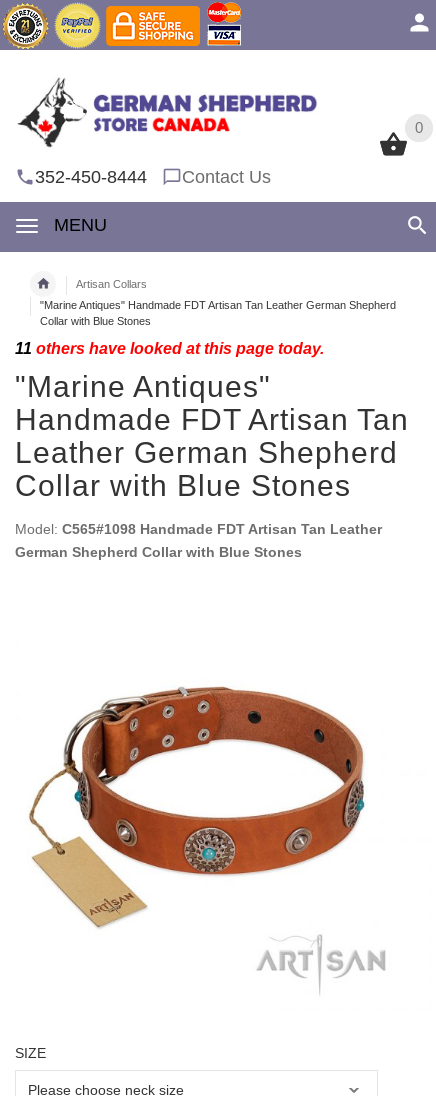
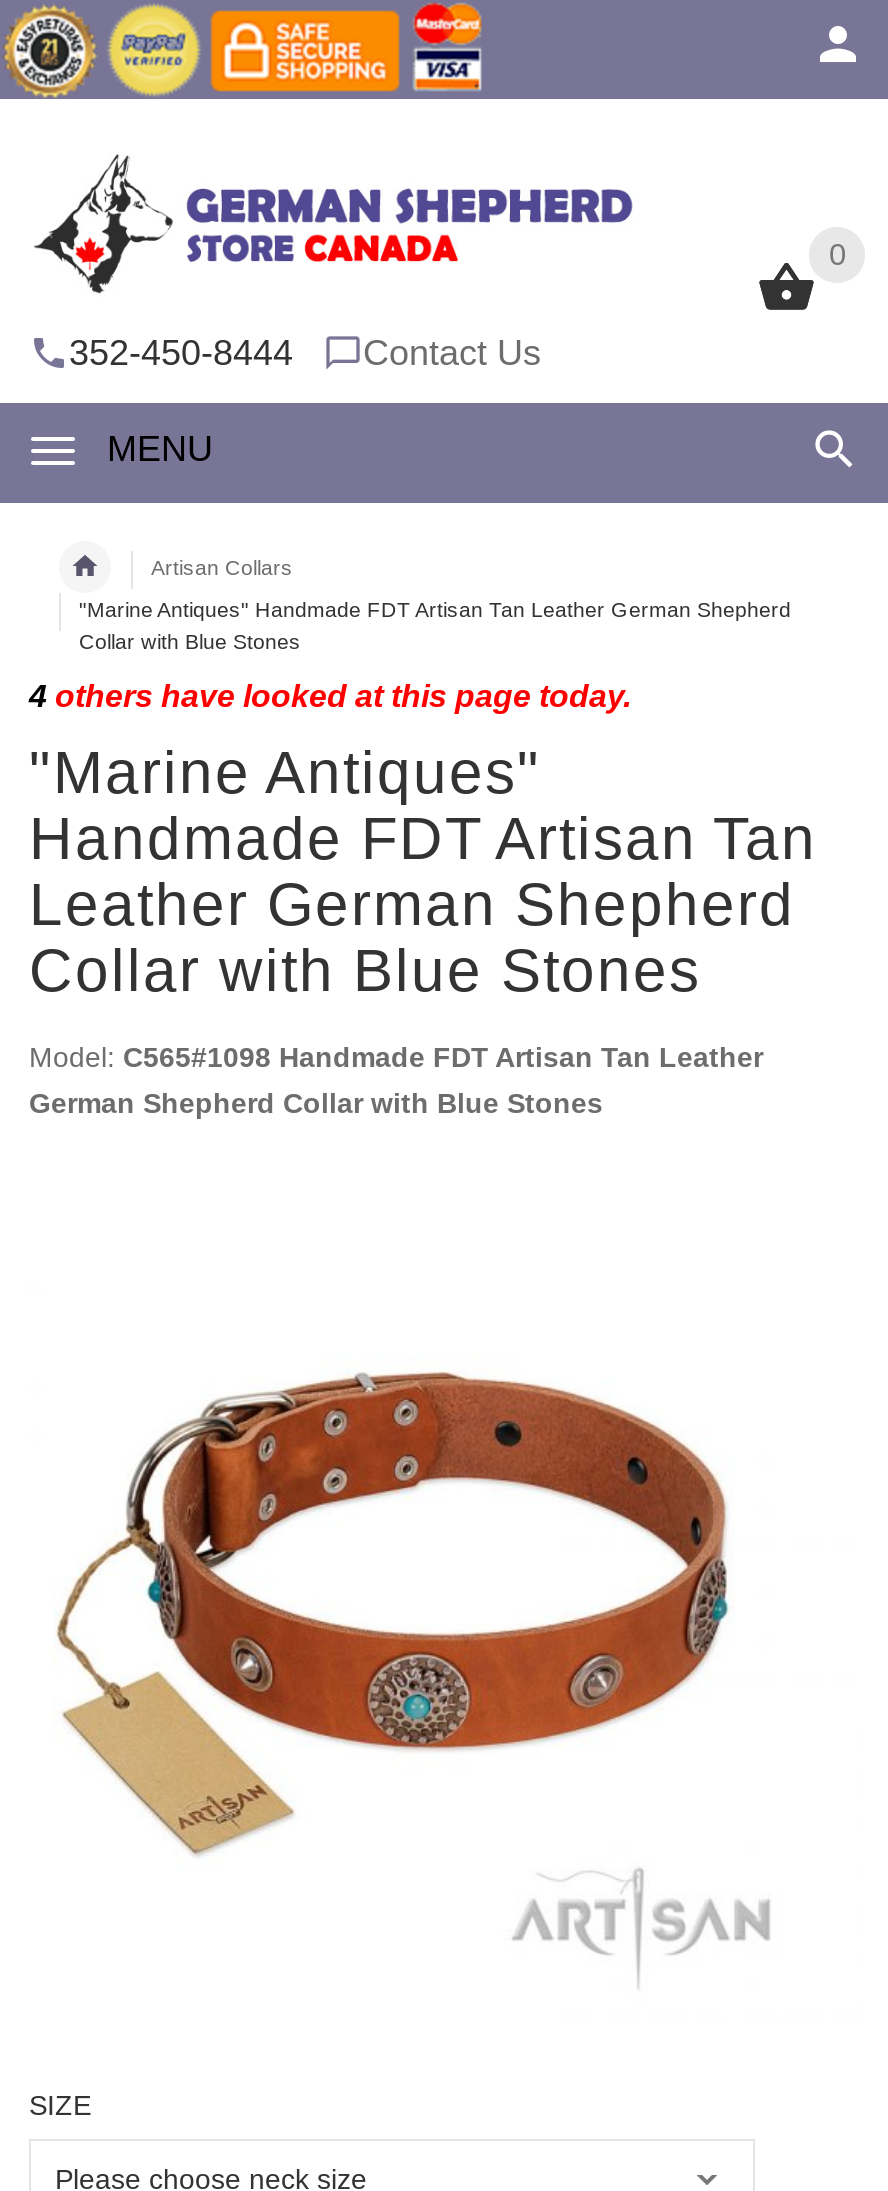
- 11 others have looked at this page today.
+ 4 others have looked at this page today.
